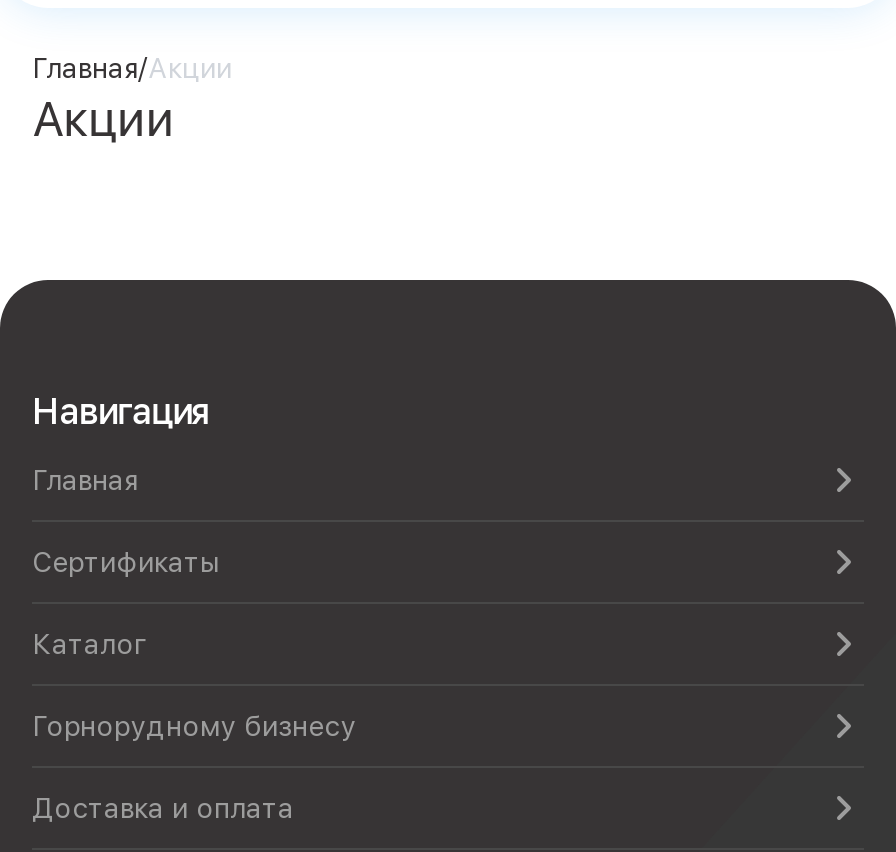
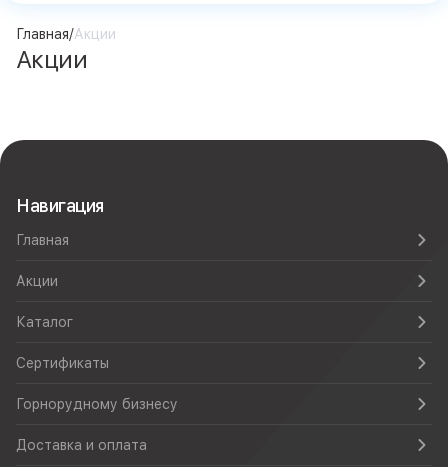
+ Акции

moved down: Сертификаты
